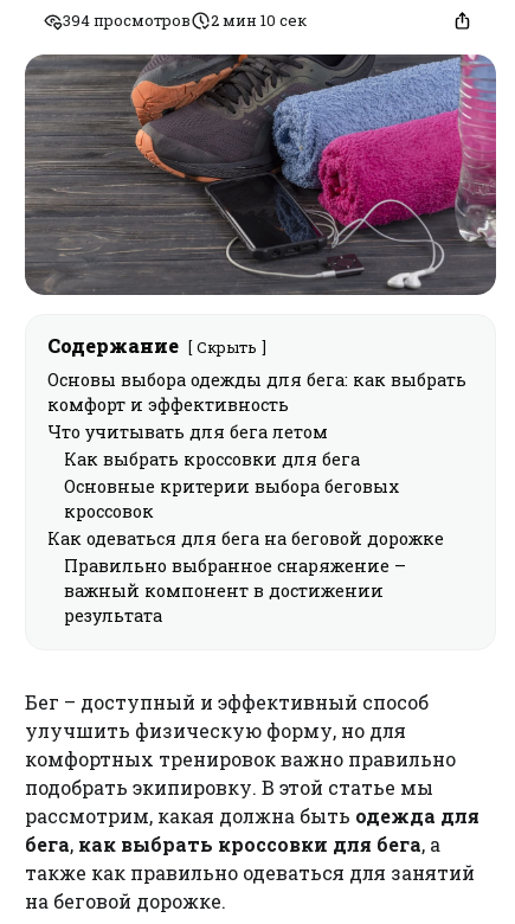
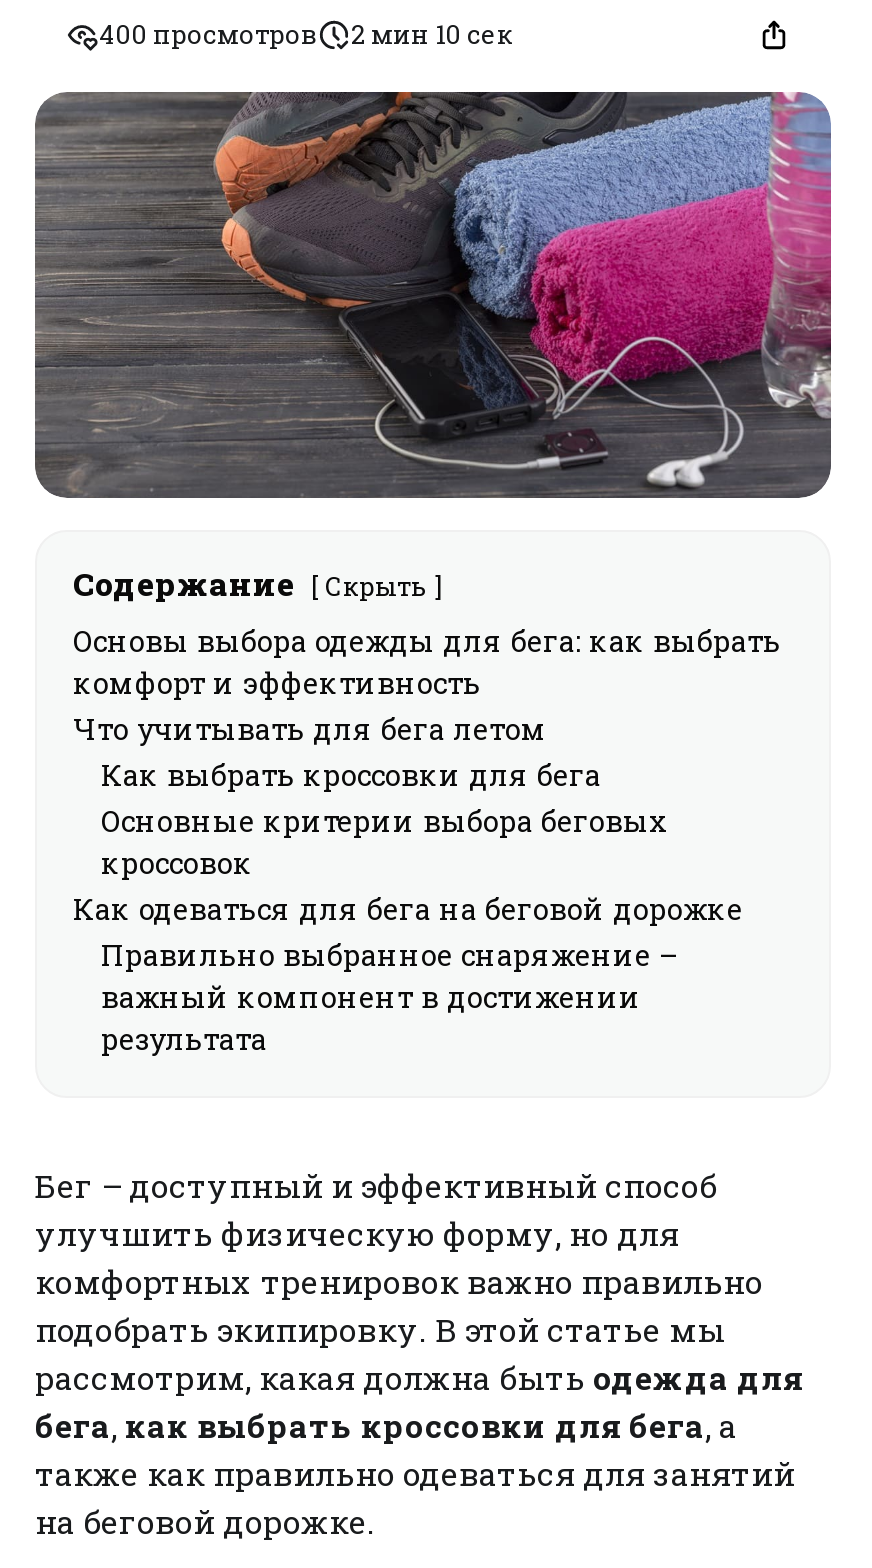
- 394 просмотров 2 мин 10 сек
+ 400 просмотров 2 мин 10 сек
